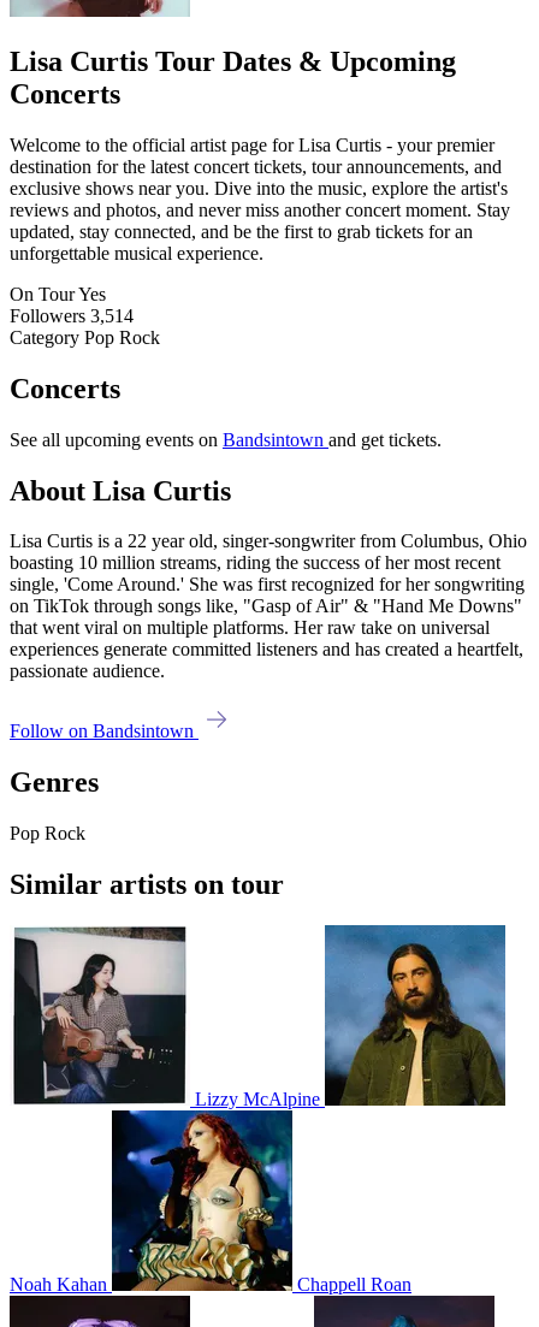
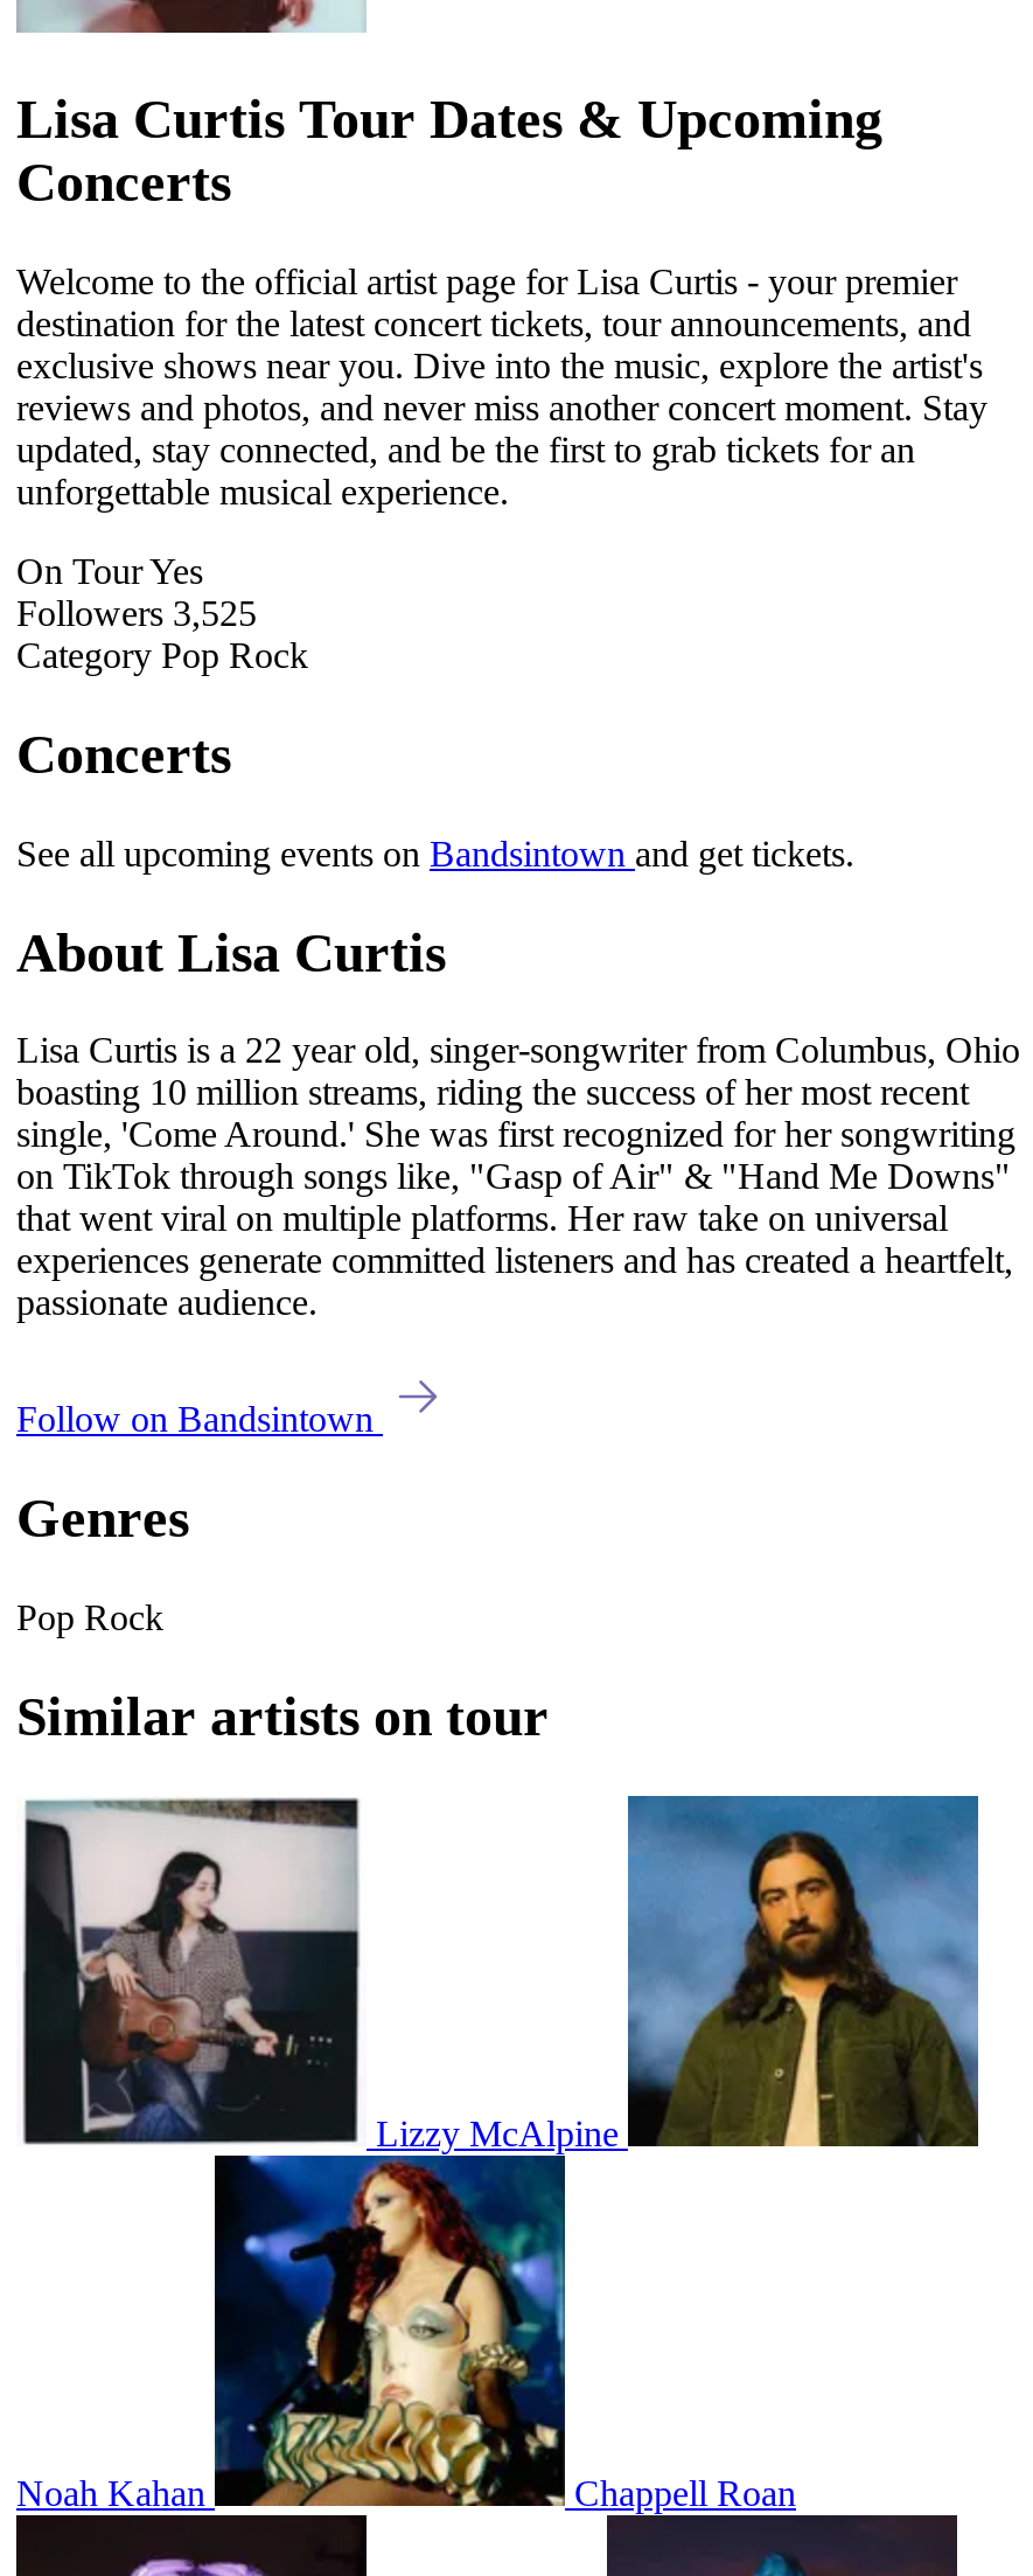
- Followers 3,514
+ Followers 3,525
